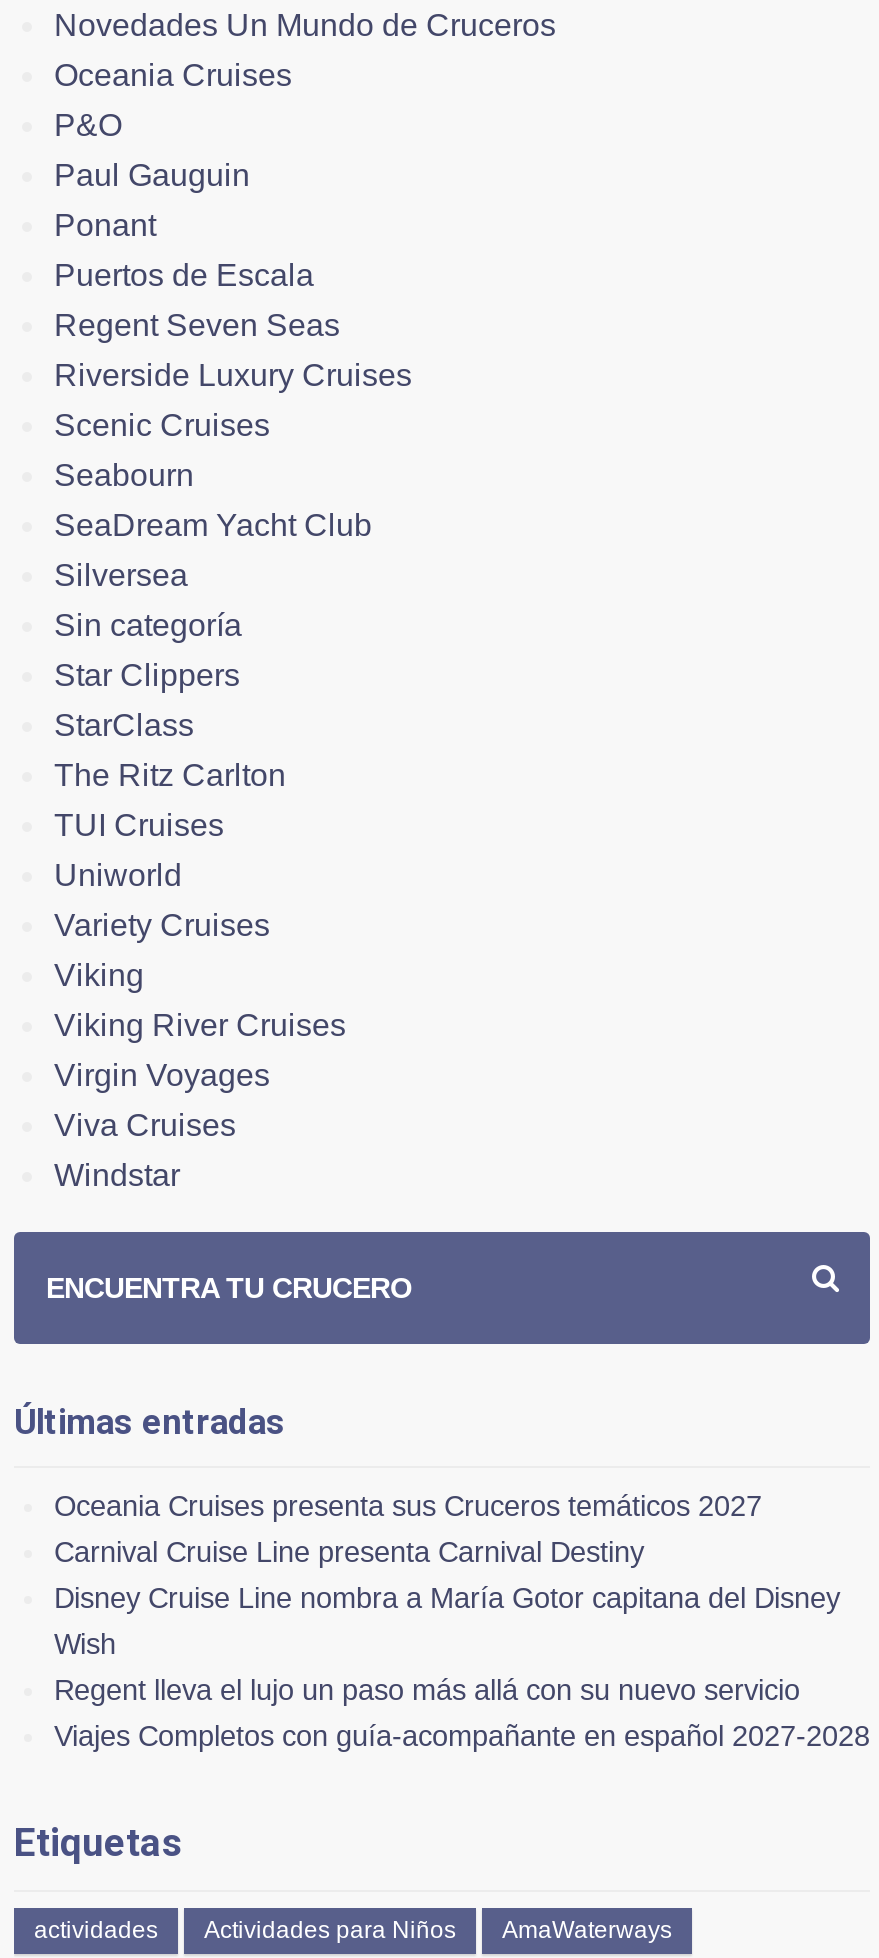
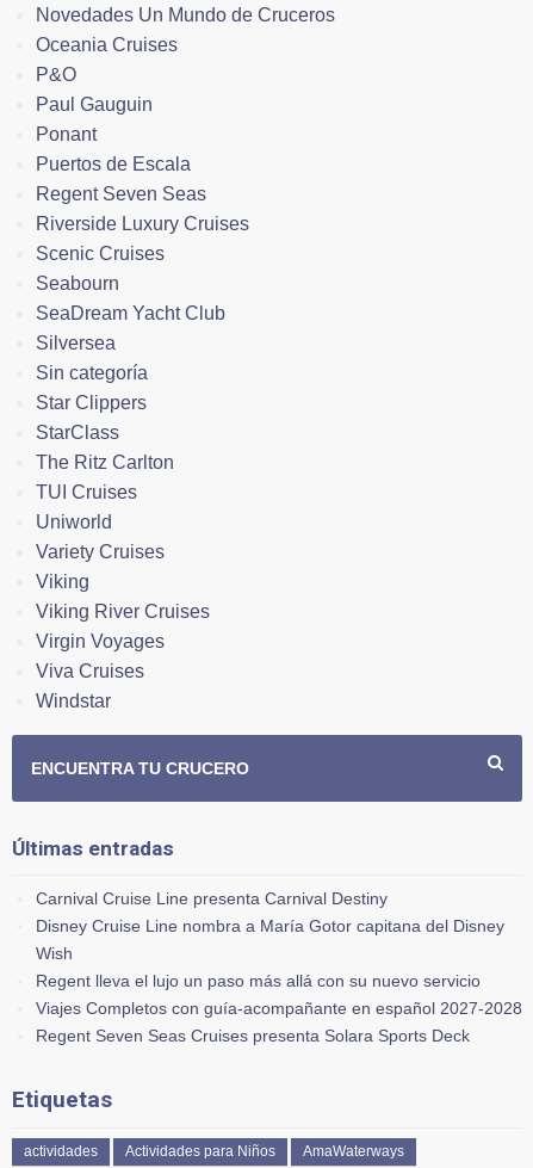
- Oceania Cruises presenta sus Cruceros temáticos 2027

moved up: Carnival Cruise Line presenta Carnival Destiny | Disney Cruise Line nombra a María Gotor capitana del Disney | Wish | Regent lleva el lujo un paso más allá con su nuevo servicio | Viajes Completos con guía-acompañante en español 2027-2028

+ Regent Seven Seas Cruises presenta Solara Sports Deck
